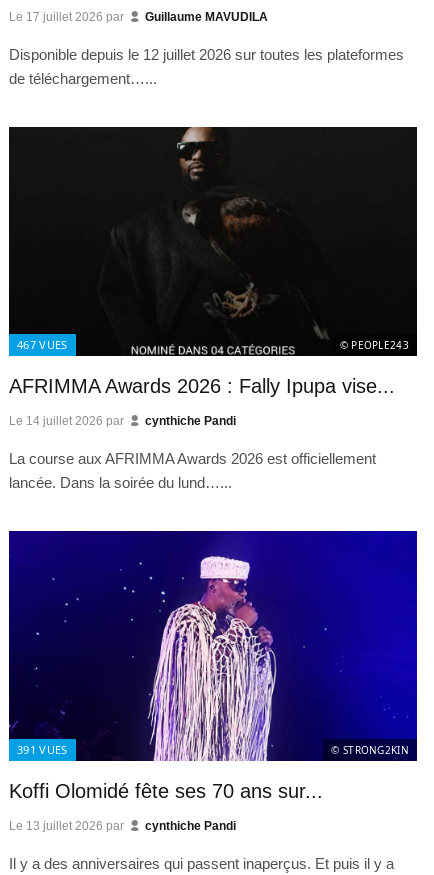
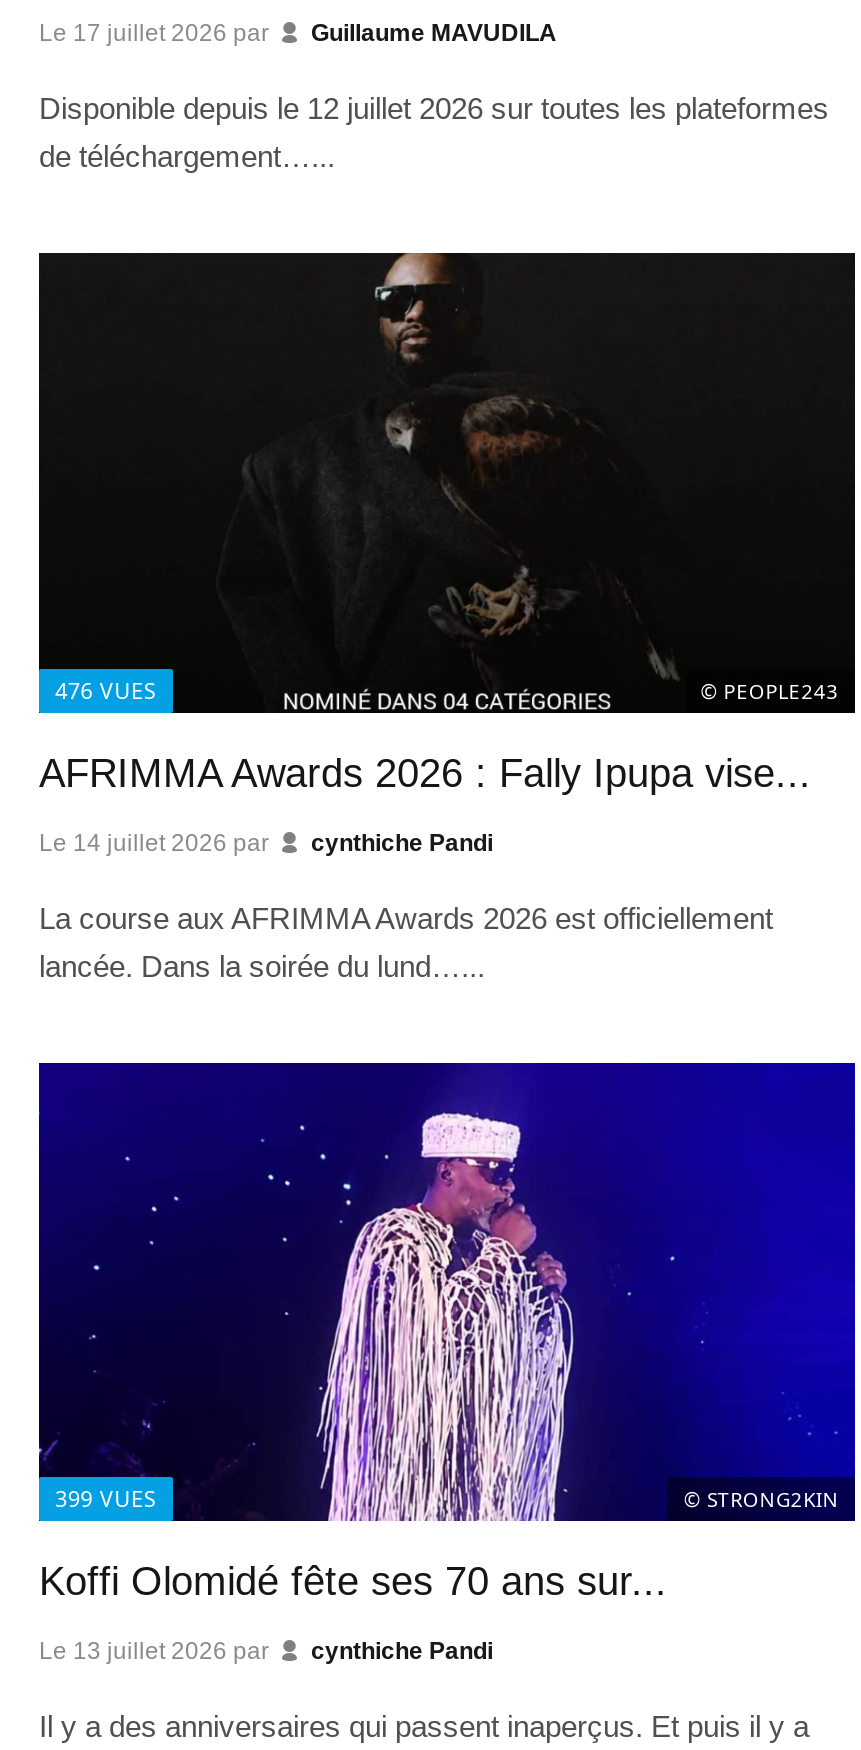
- 467 VUES
+ 476 VUES

- 391 VUES
+ 399 VUES
